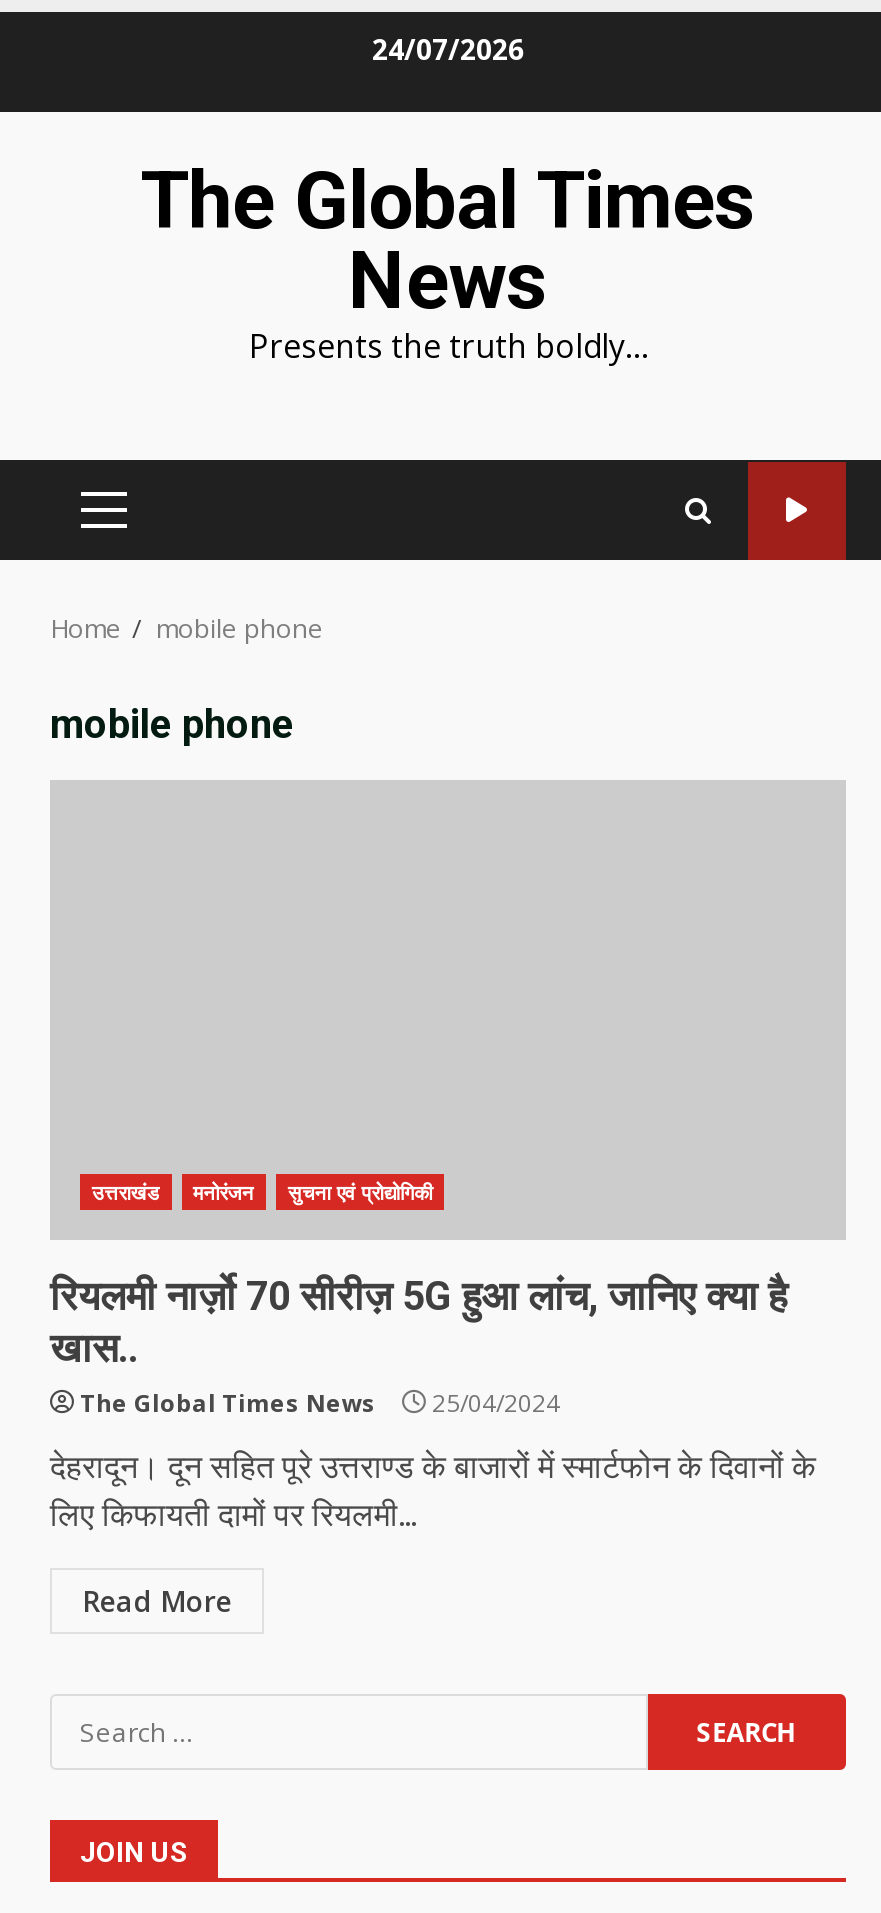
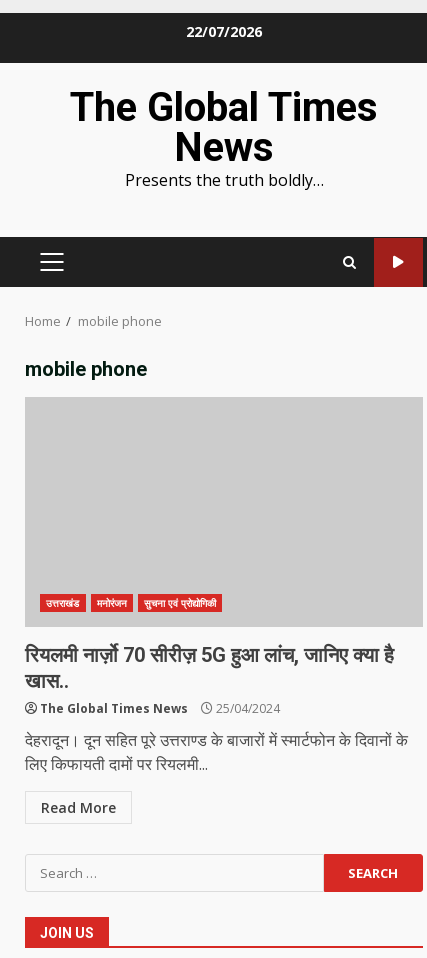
- 24/07/2026
+ 22/07/2026
